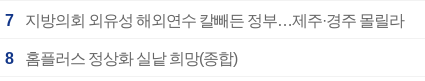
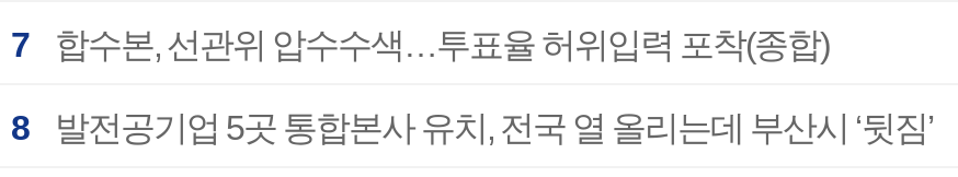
- 지방의회 외유성 해외연수 칼빼든 정부…제주·경주 몰릴라
+ 합수본, 선관위 압수수색…투표율 허위입력 포착(종합)

- 홈플러스 정상화 실낱 희망(종합)
+ 발전공기업 5곳 통합본사 유치, 전국 열 올리는데 부산시 ‘뒷짐’
